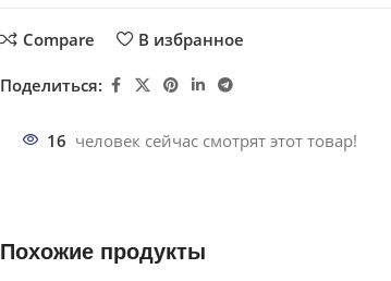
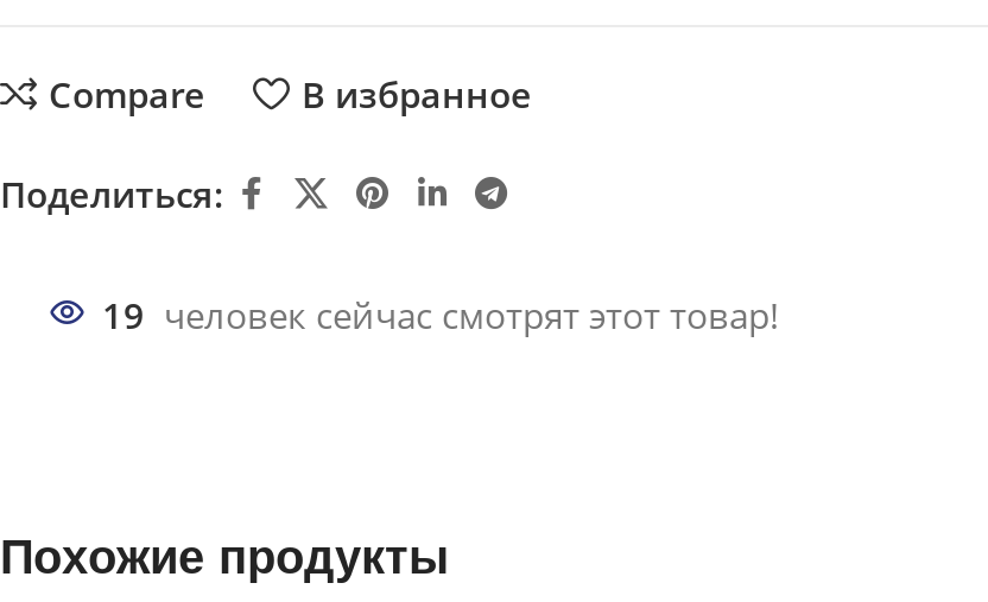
- 16 человек сейчас смотрят этот товар!
+ 19 человек сейчас смотрят этот товар!
